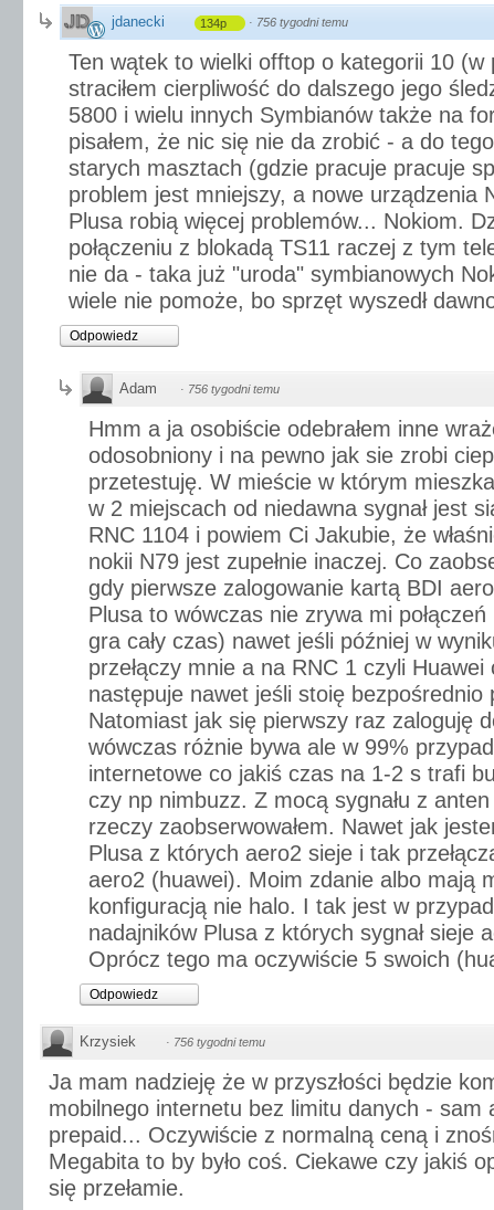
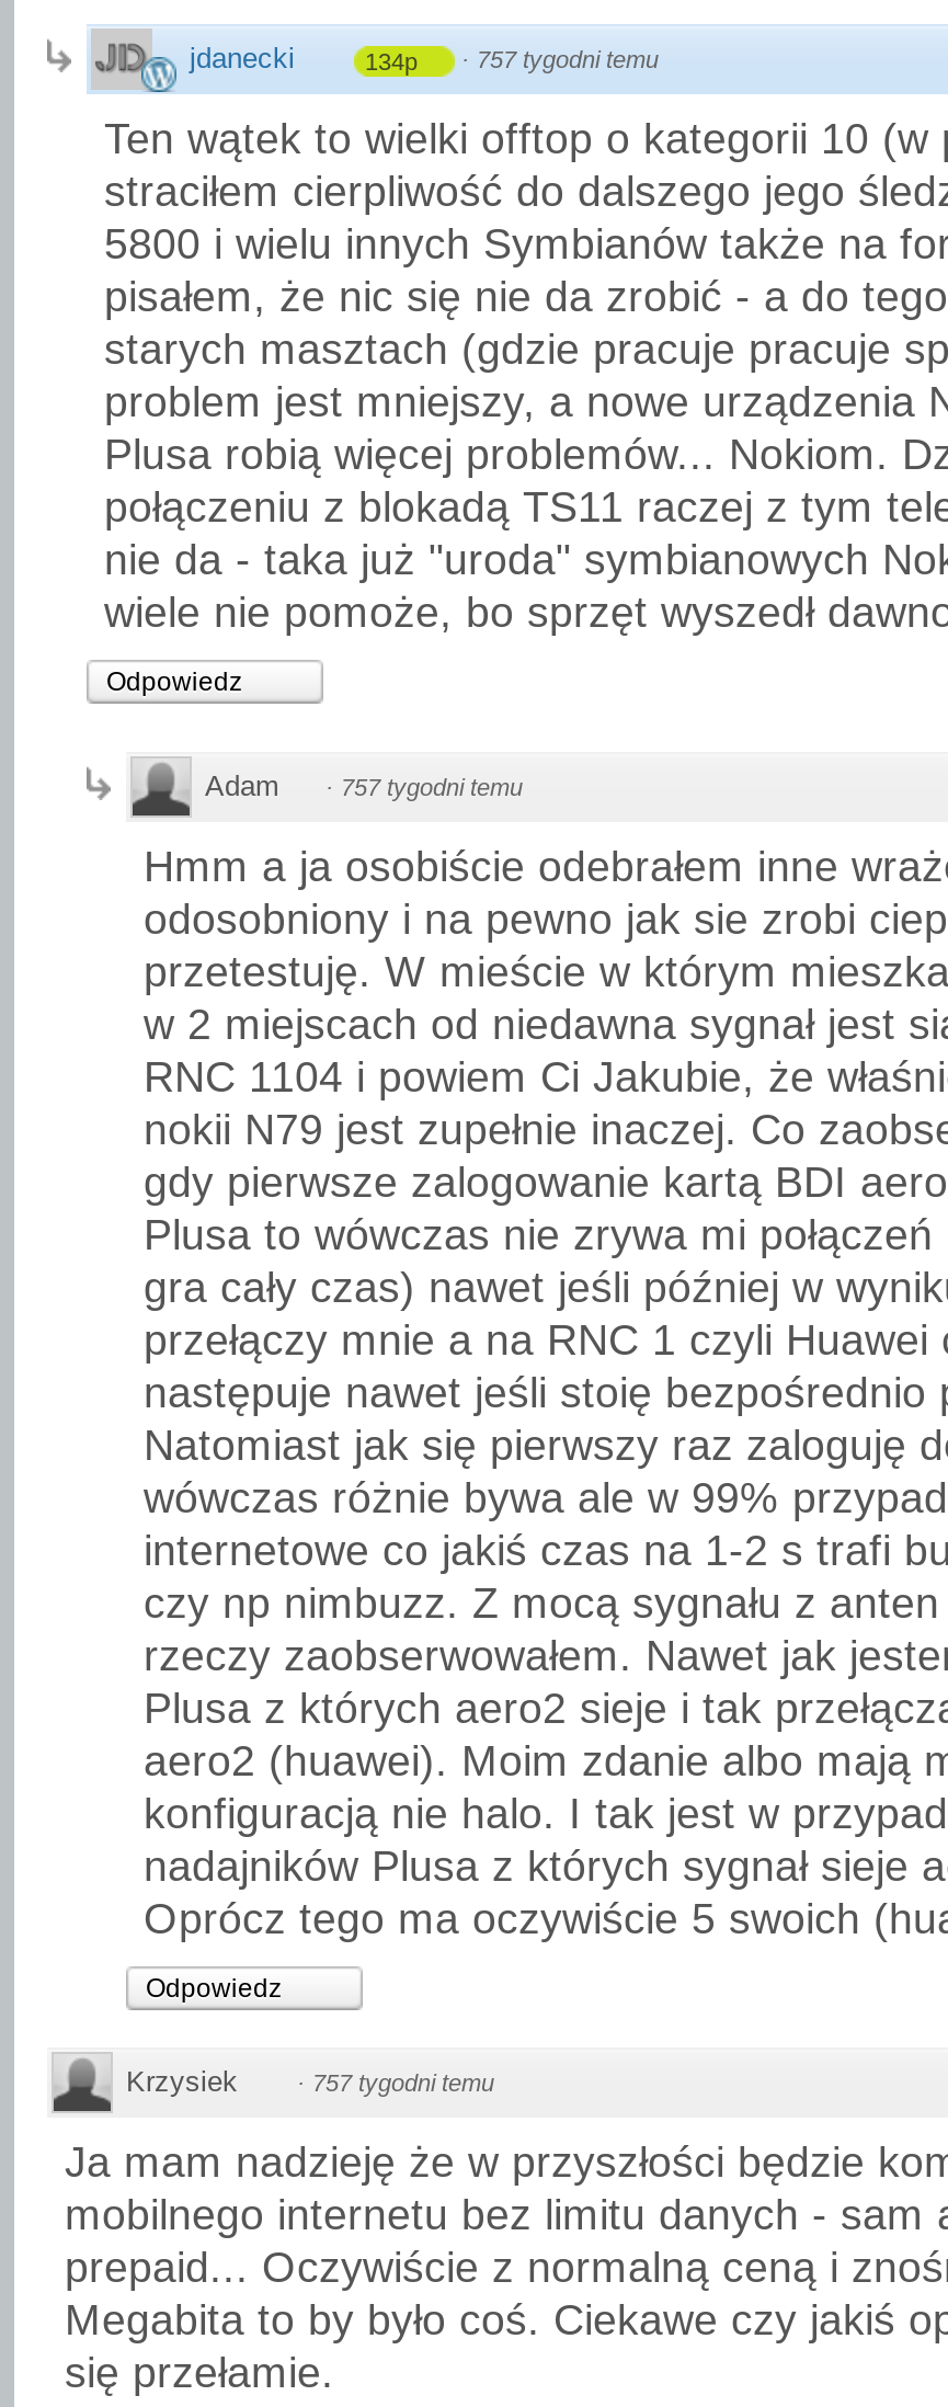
- 134p · 756 tygodni temu
+ 134p · 757 tygodni temu

- Adam · 756 tygodni temu
+ Adam · 757 tygodni temu

- · 756 tygodni temu
+ · 757 tygodni temu
